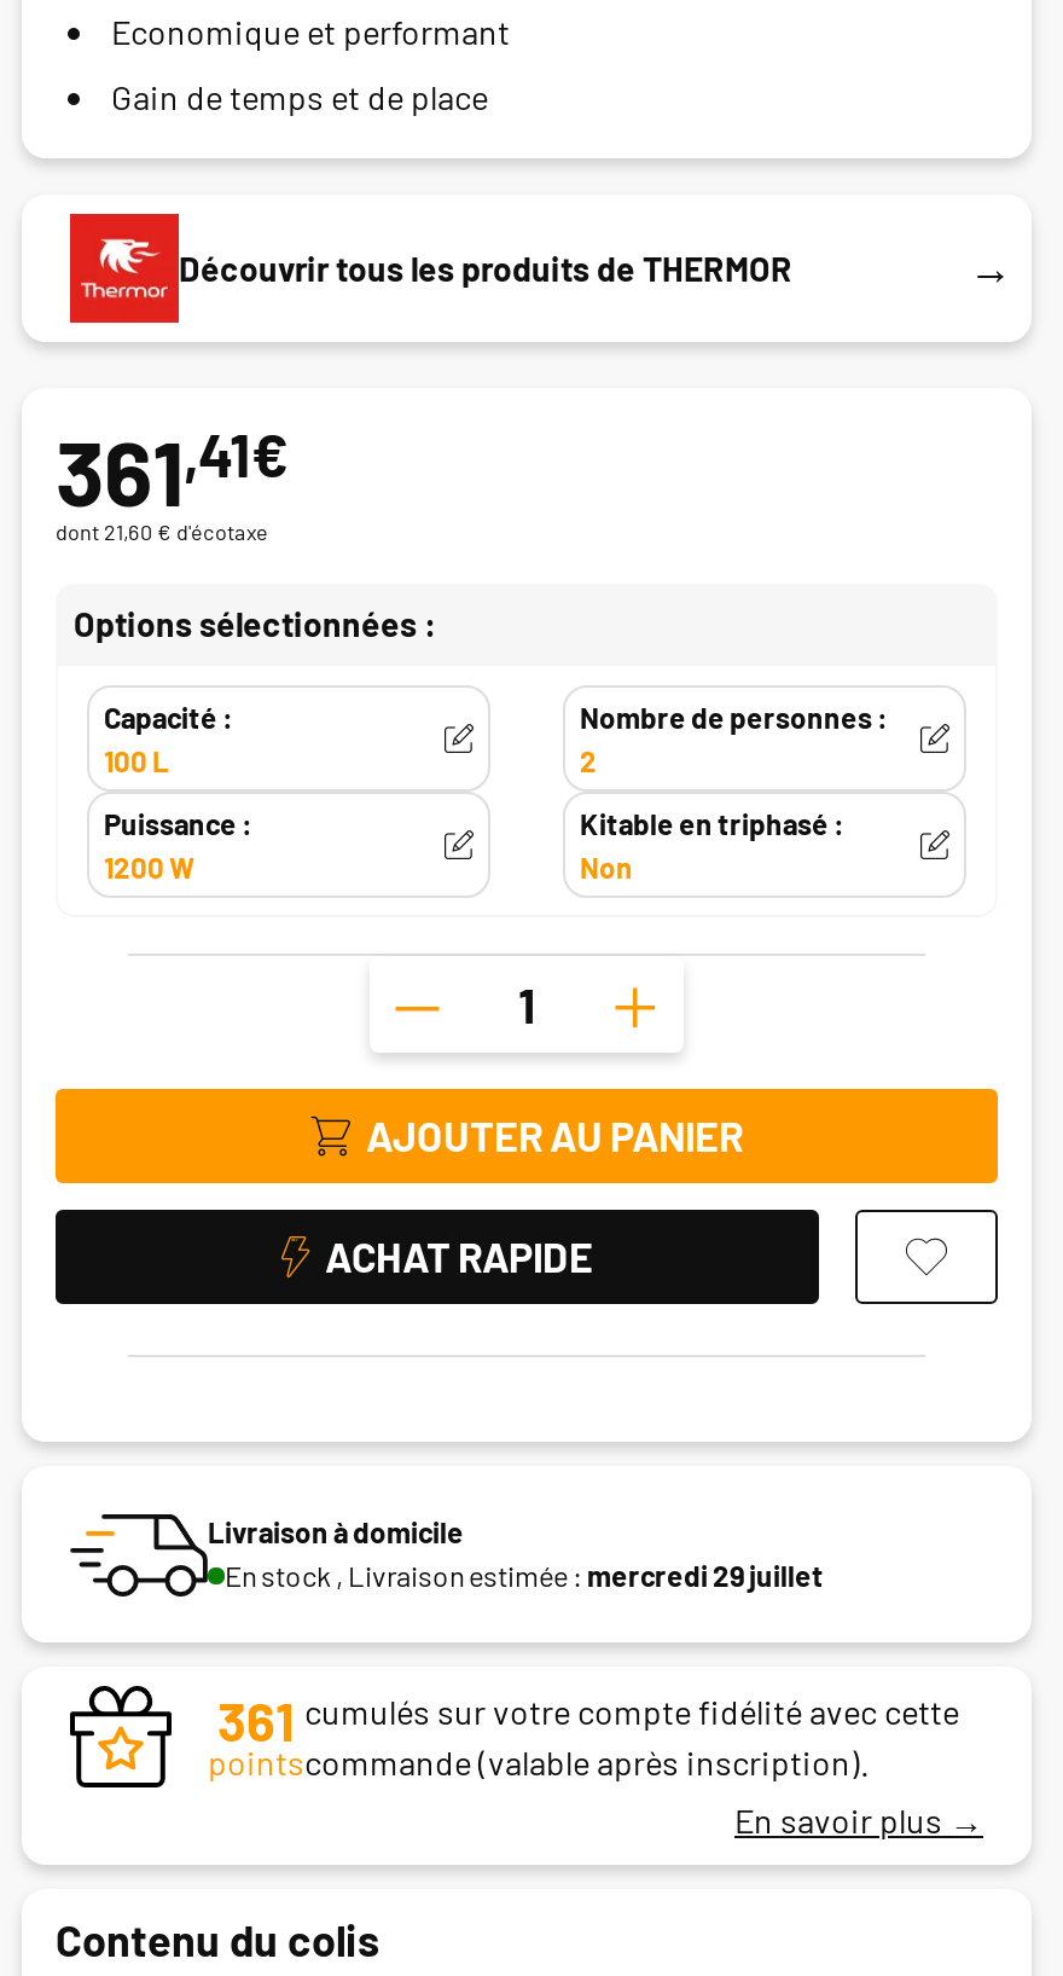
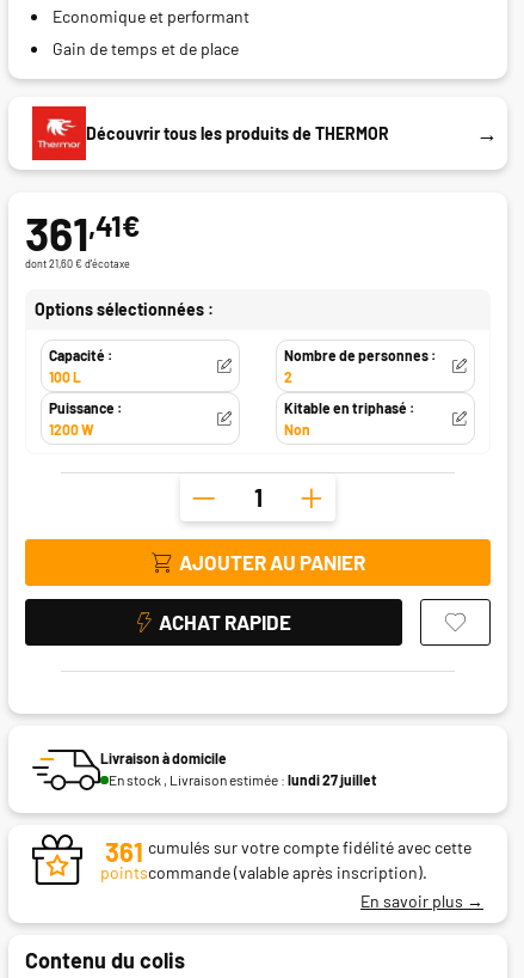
- En stock , Livraison estimée : mercredi 29 juillet
+ En stock , Livraison estimée : lundi 27 juillet
